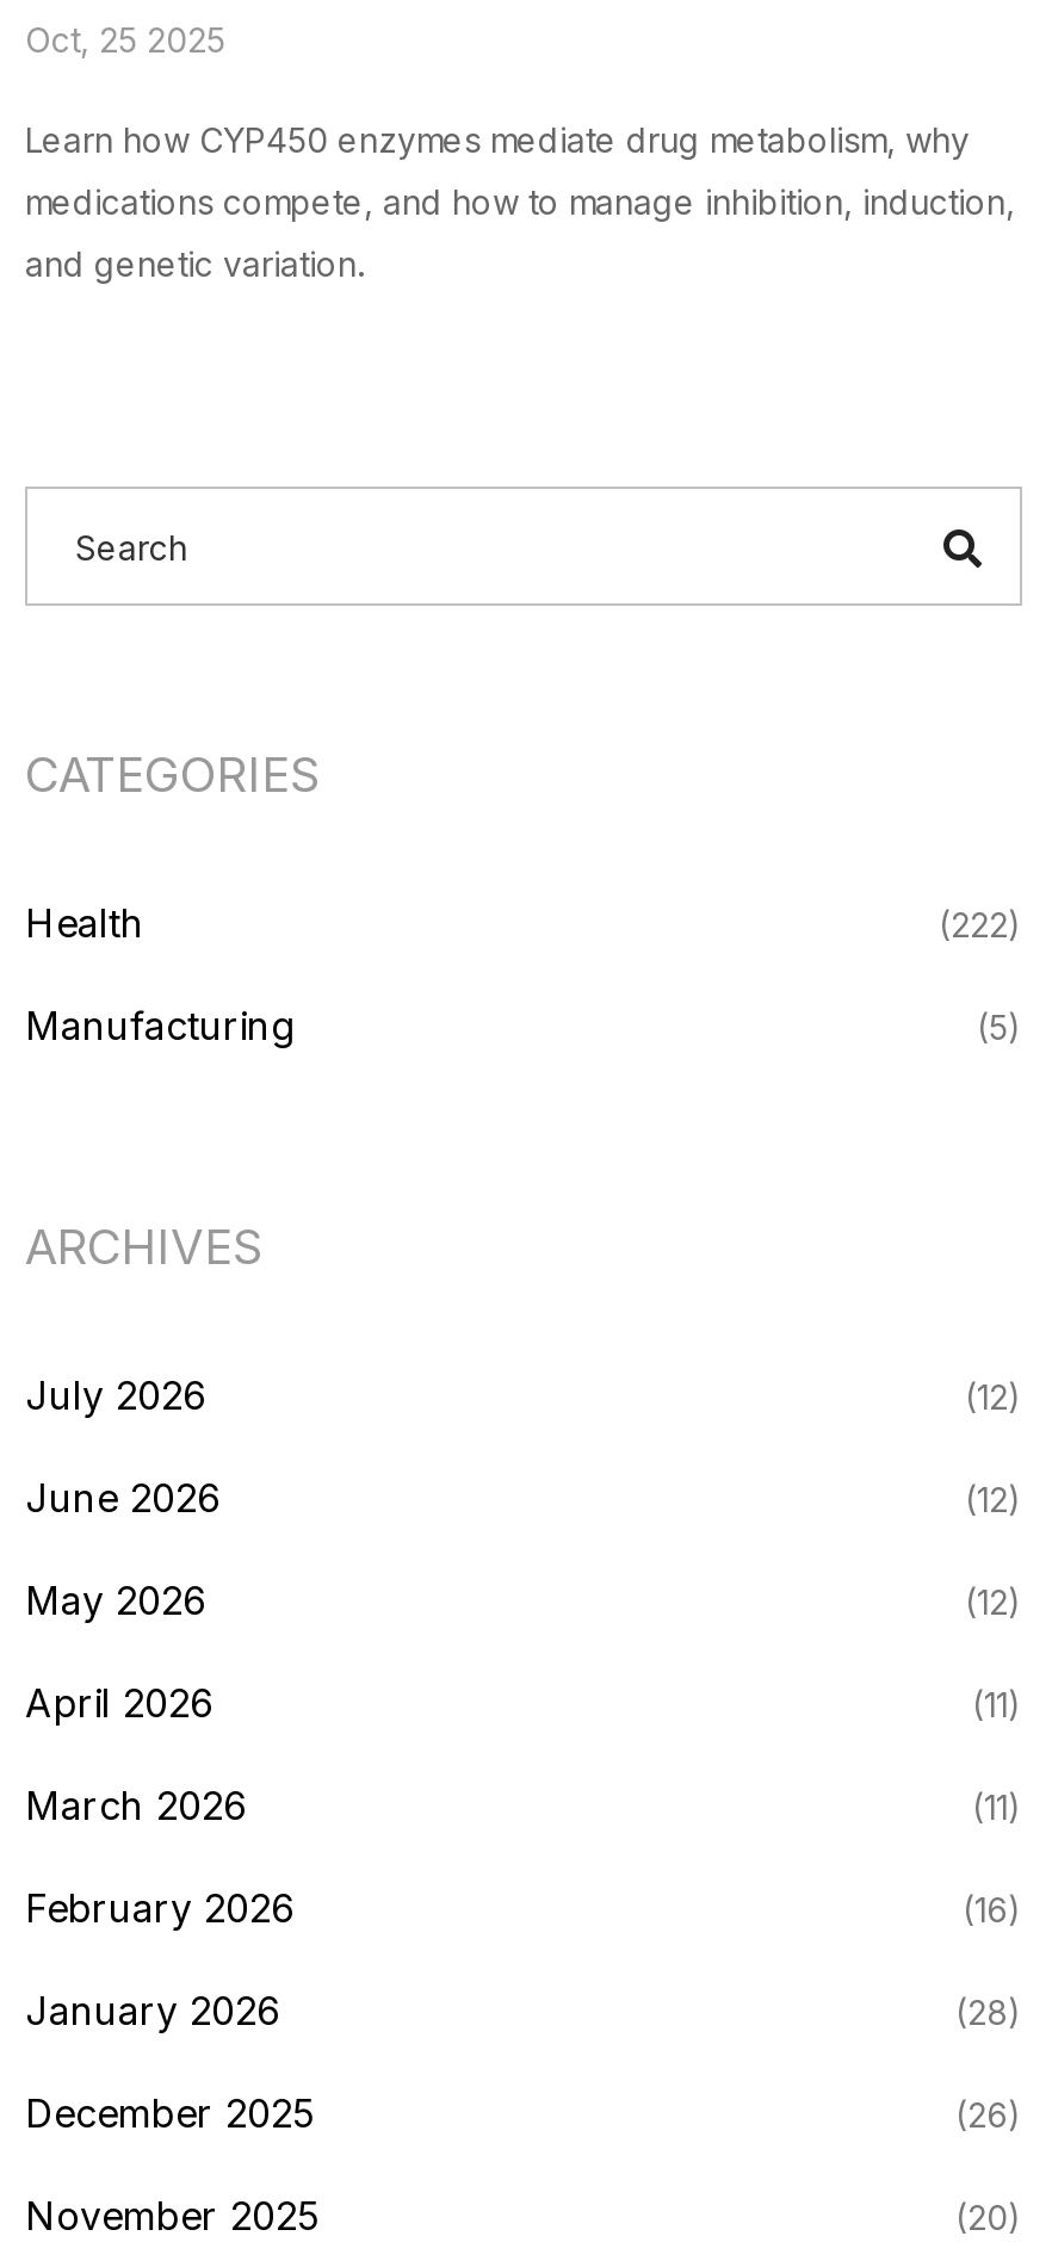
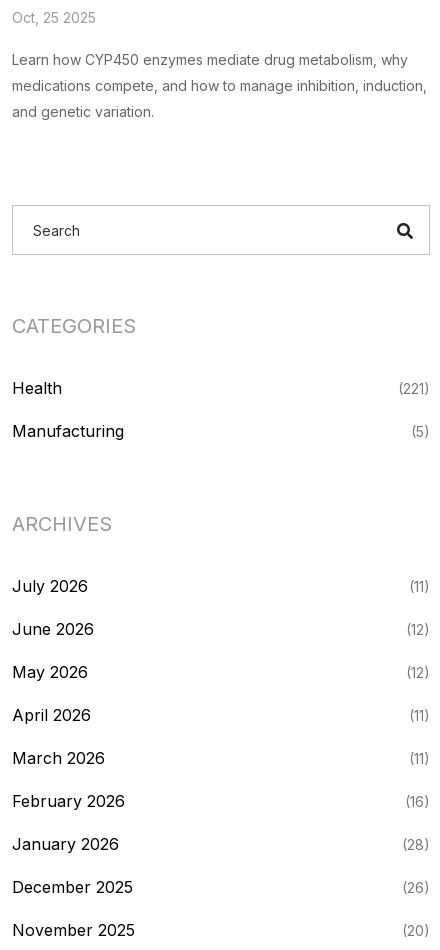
- (222)
+ (221)

- (12)
+ (11)
